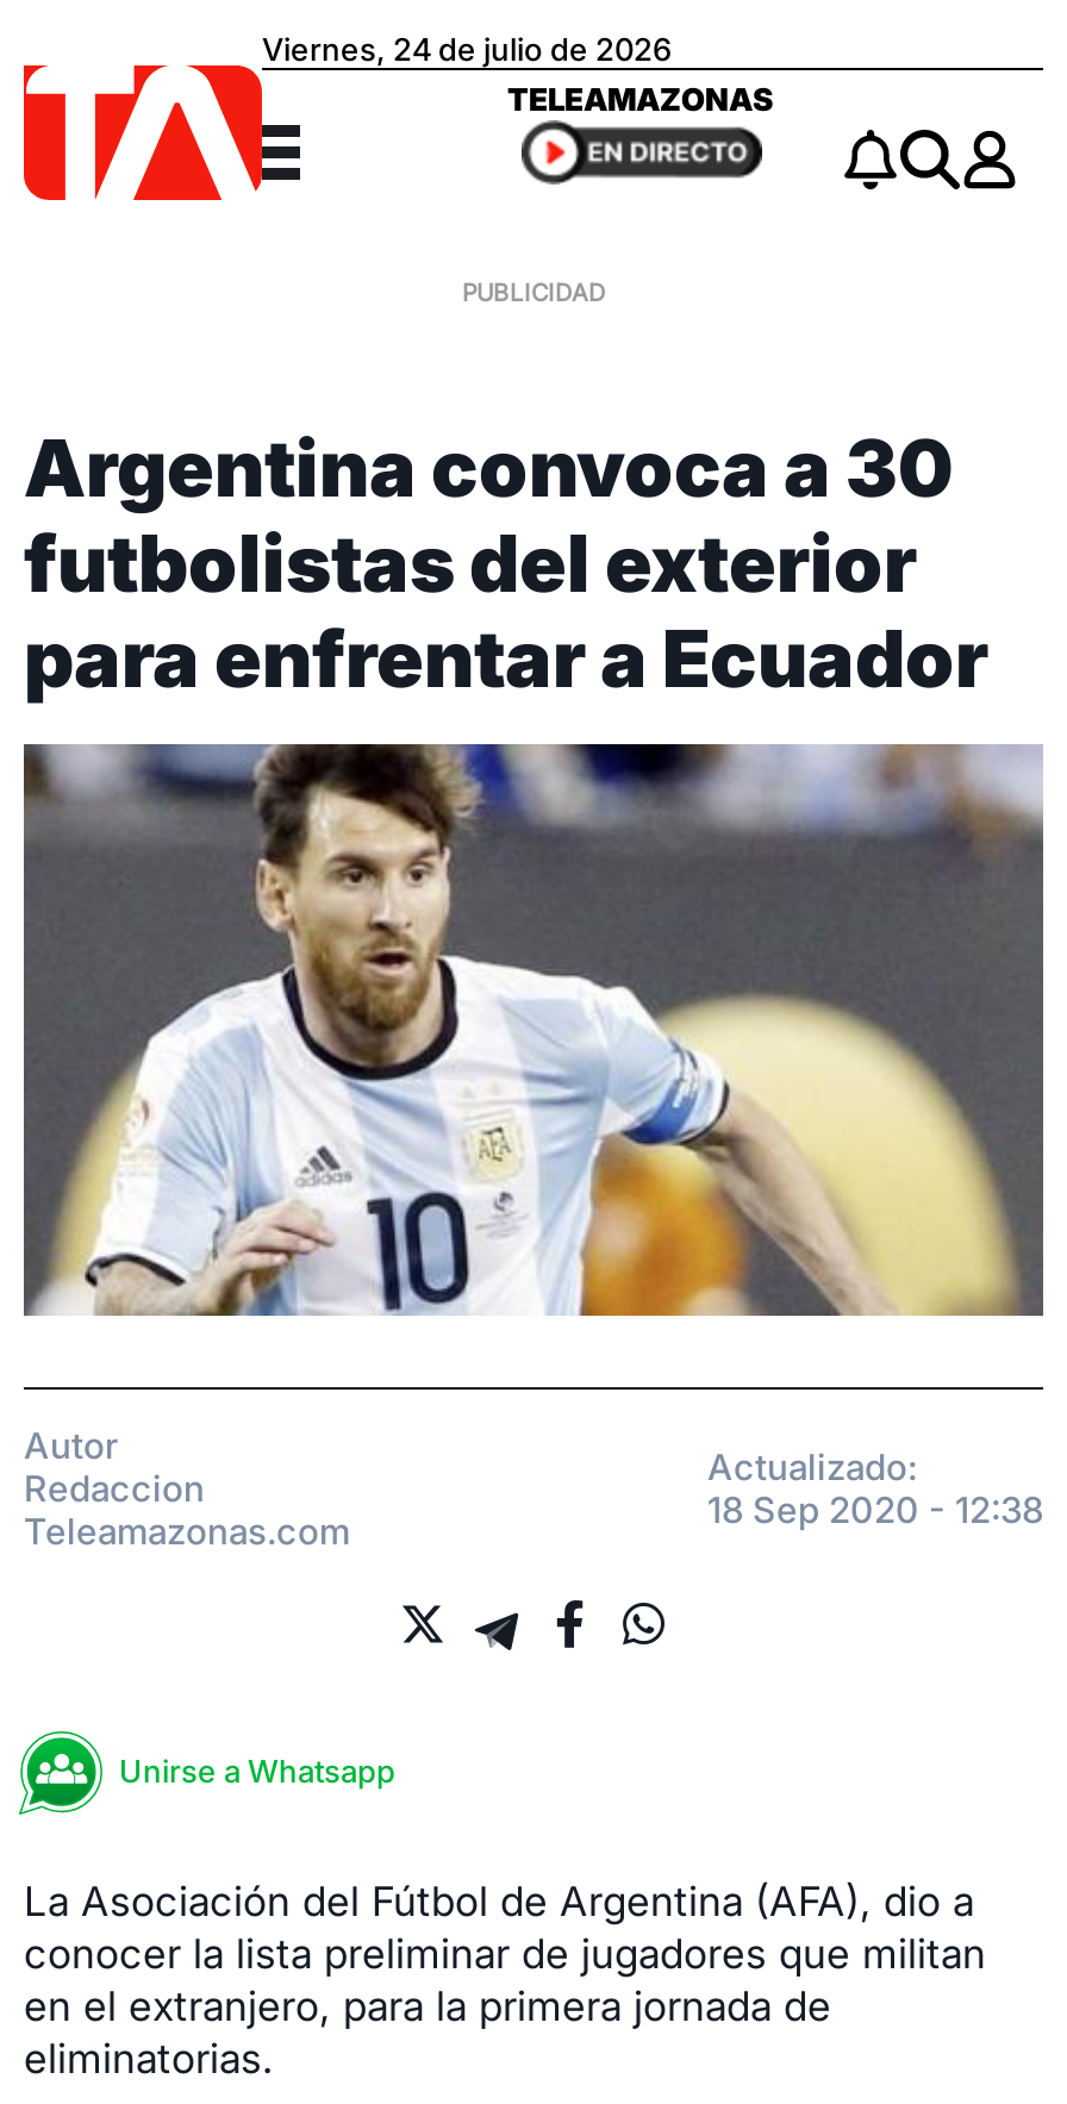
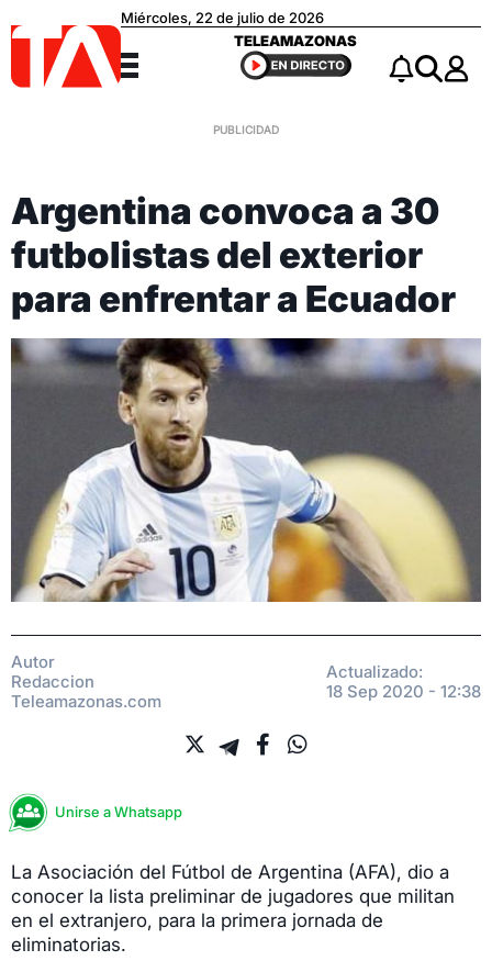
- Viernes, 24 de julio de 2026
+ Miércoles, 22 de julio de 2026
